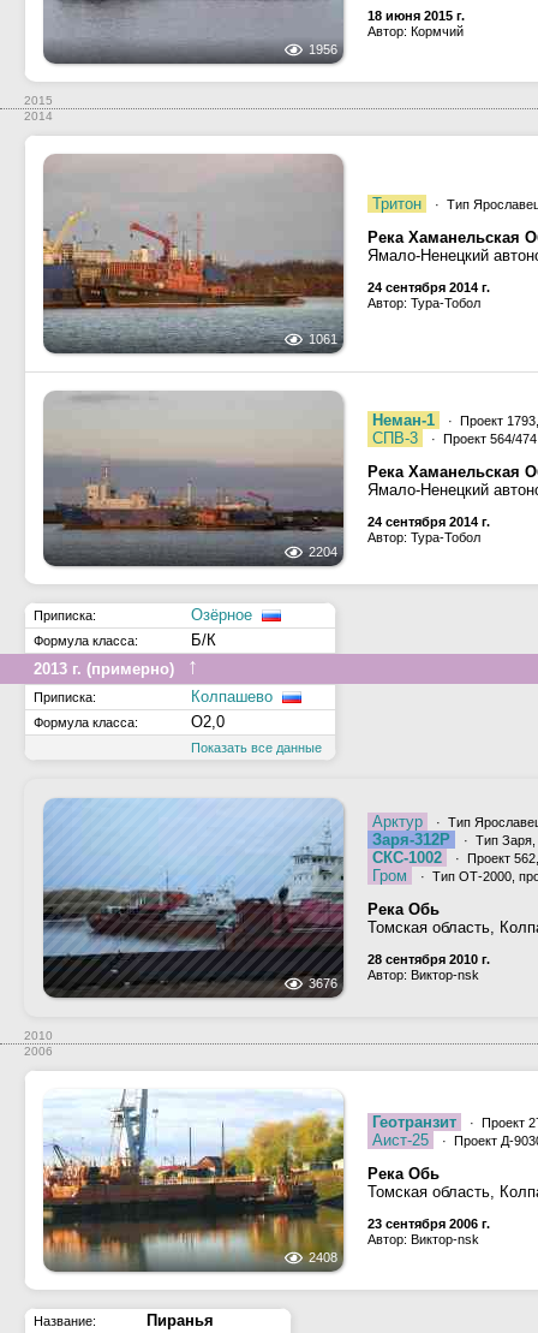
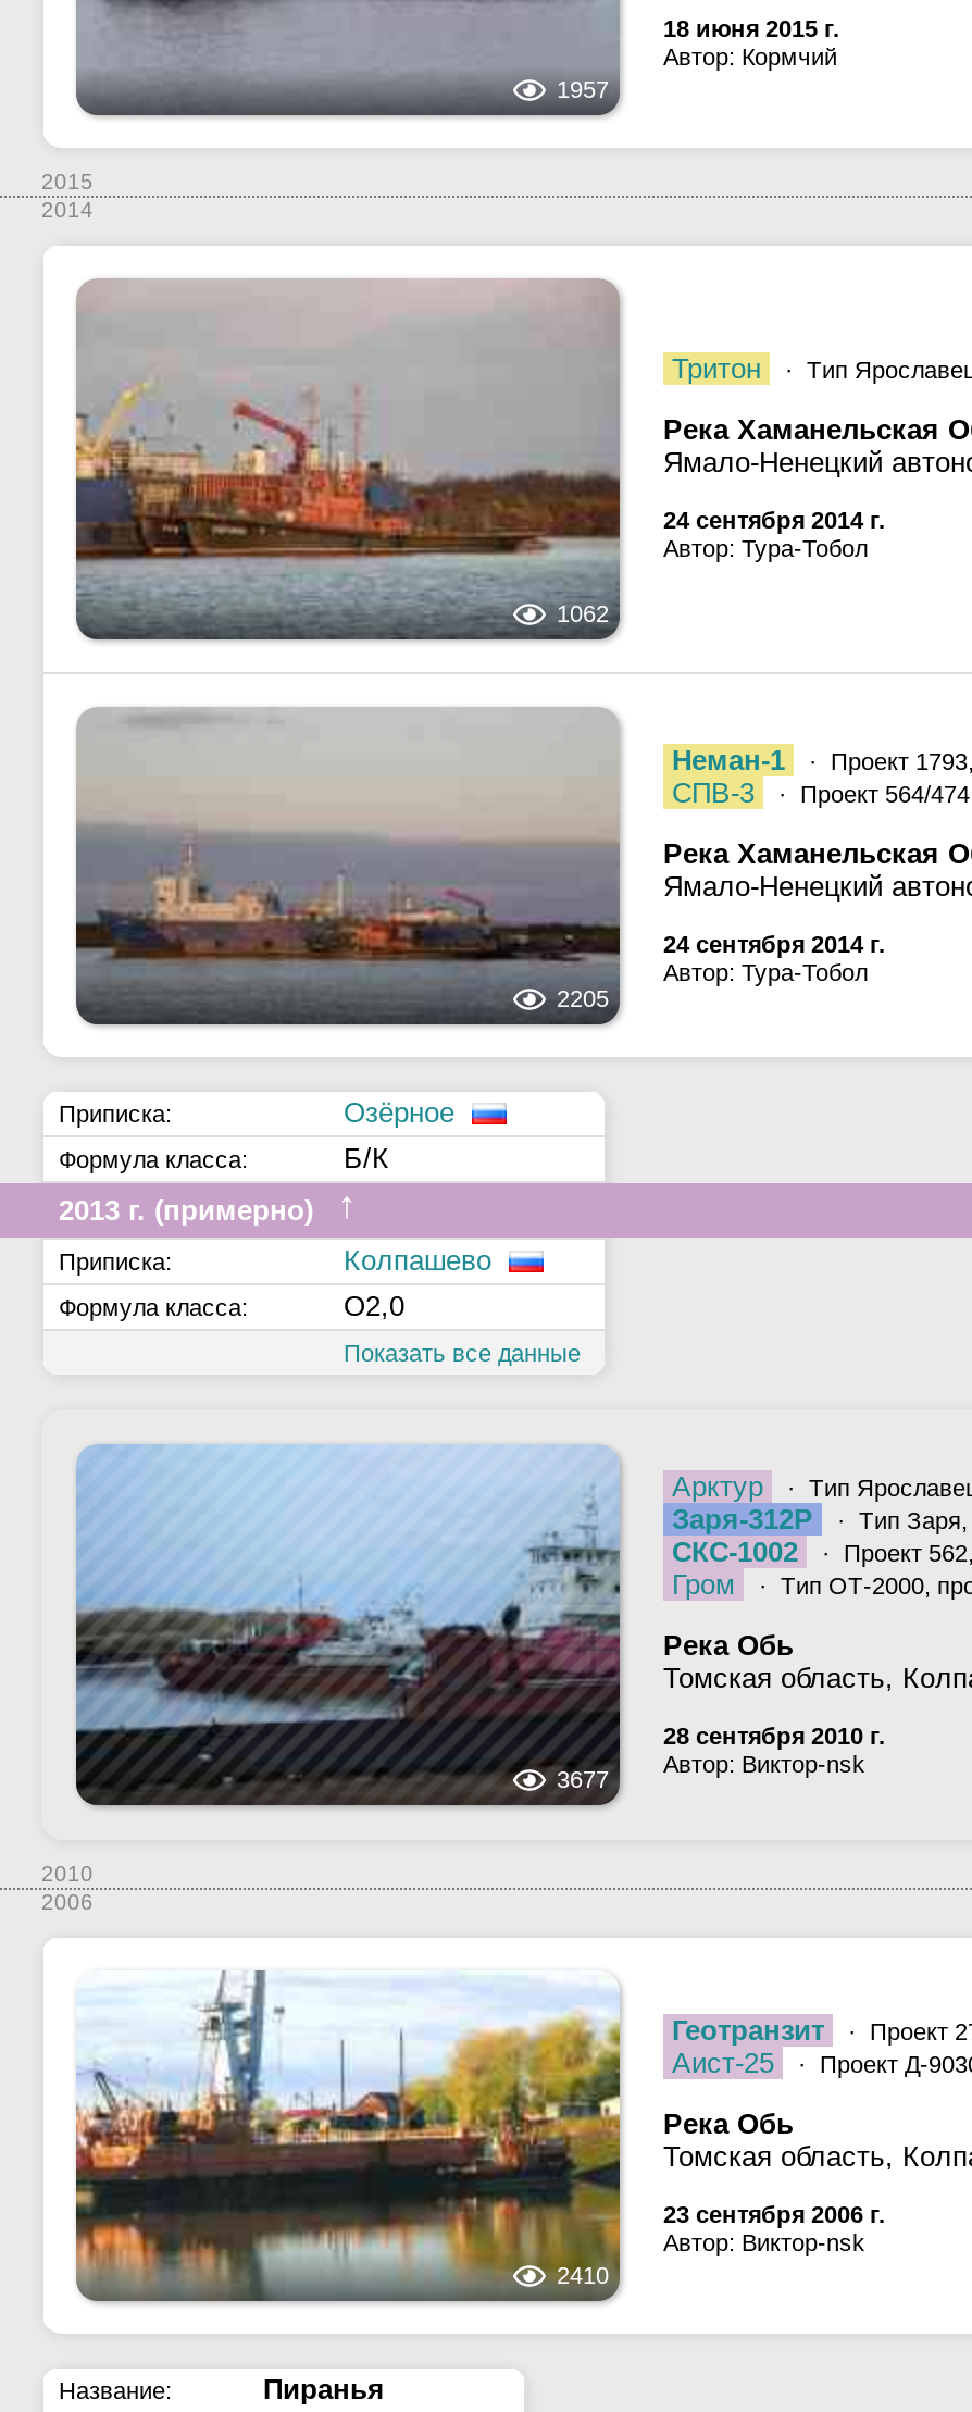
- 1956
+ 1957

- 1061
+ 1062

- 2204
+ 2205

- 3676
+ 3677

- 2408
+ 2410
